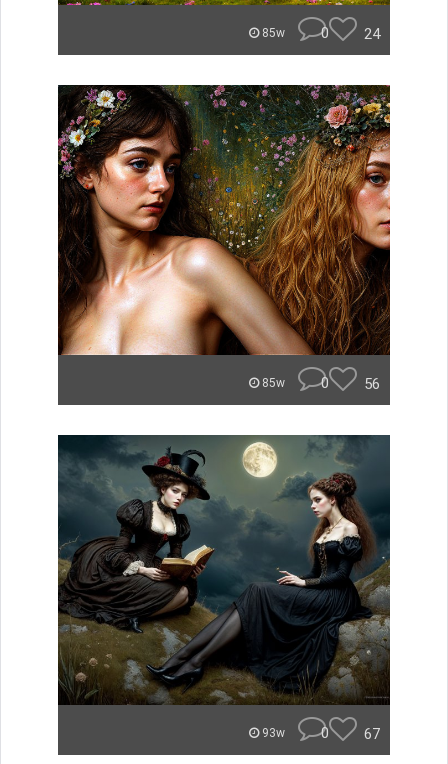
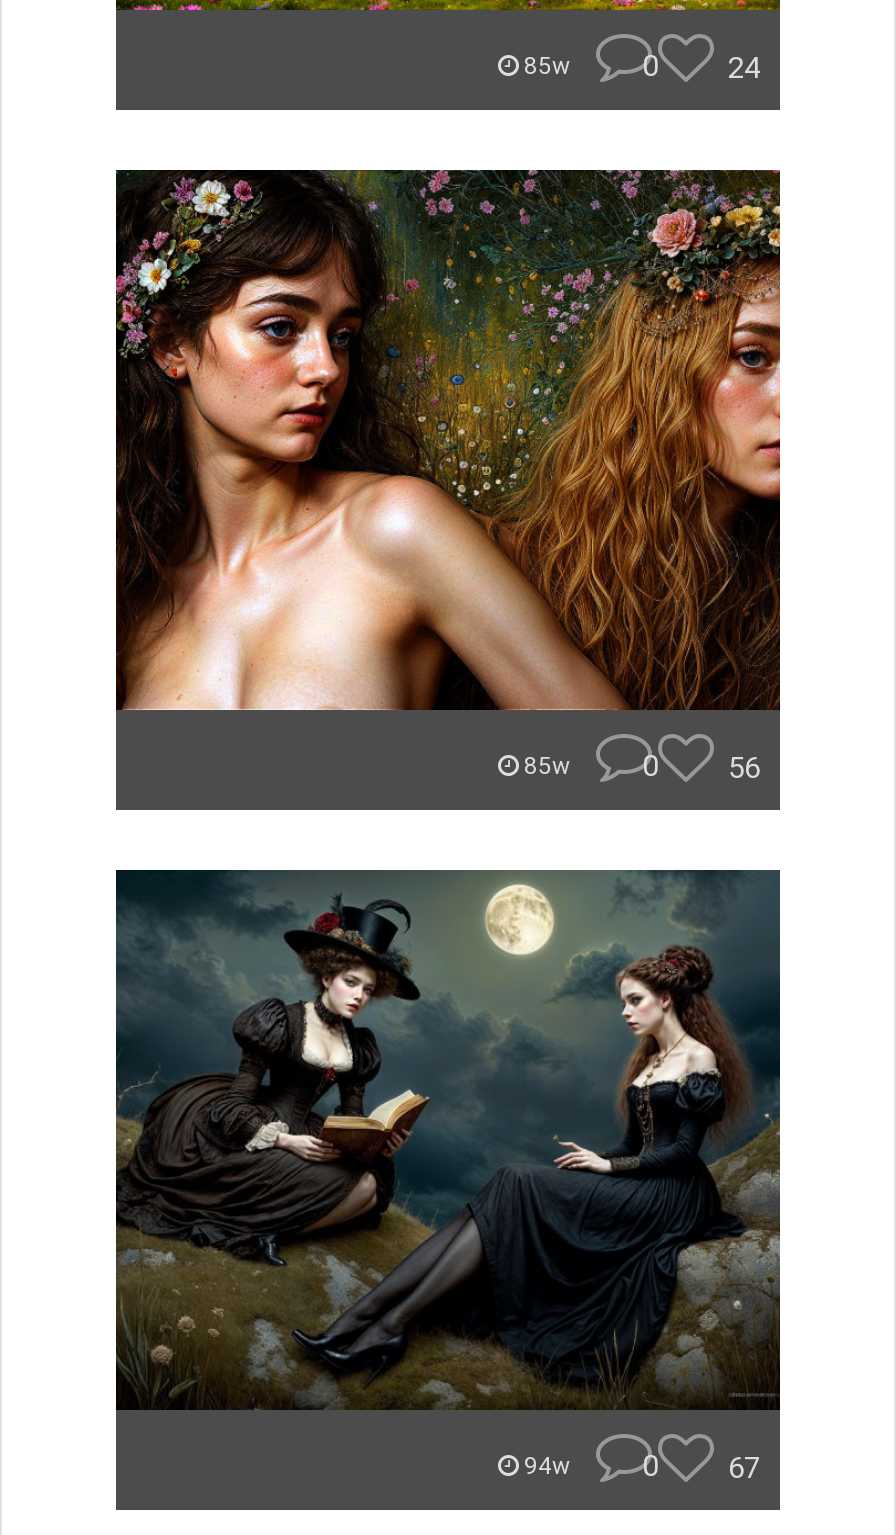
- 93w
+ 94w
